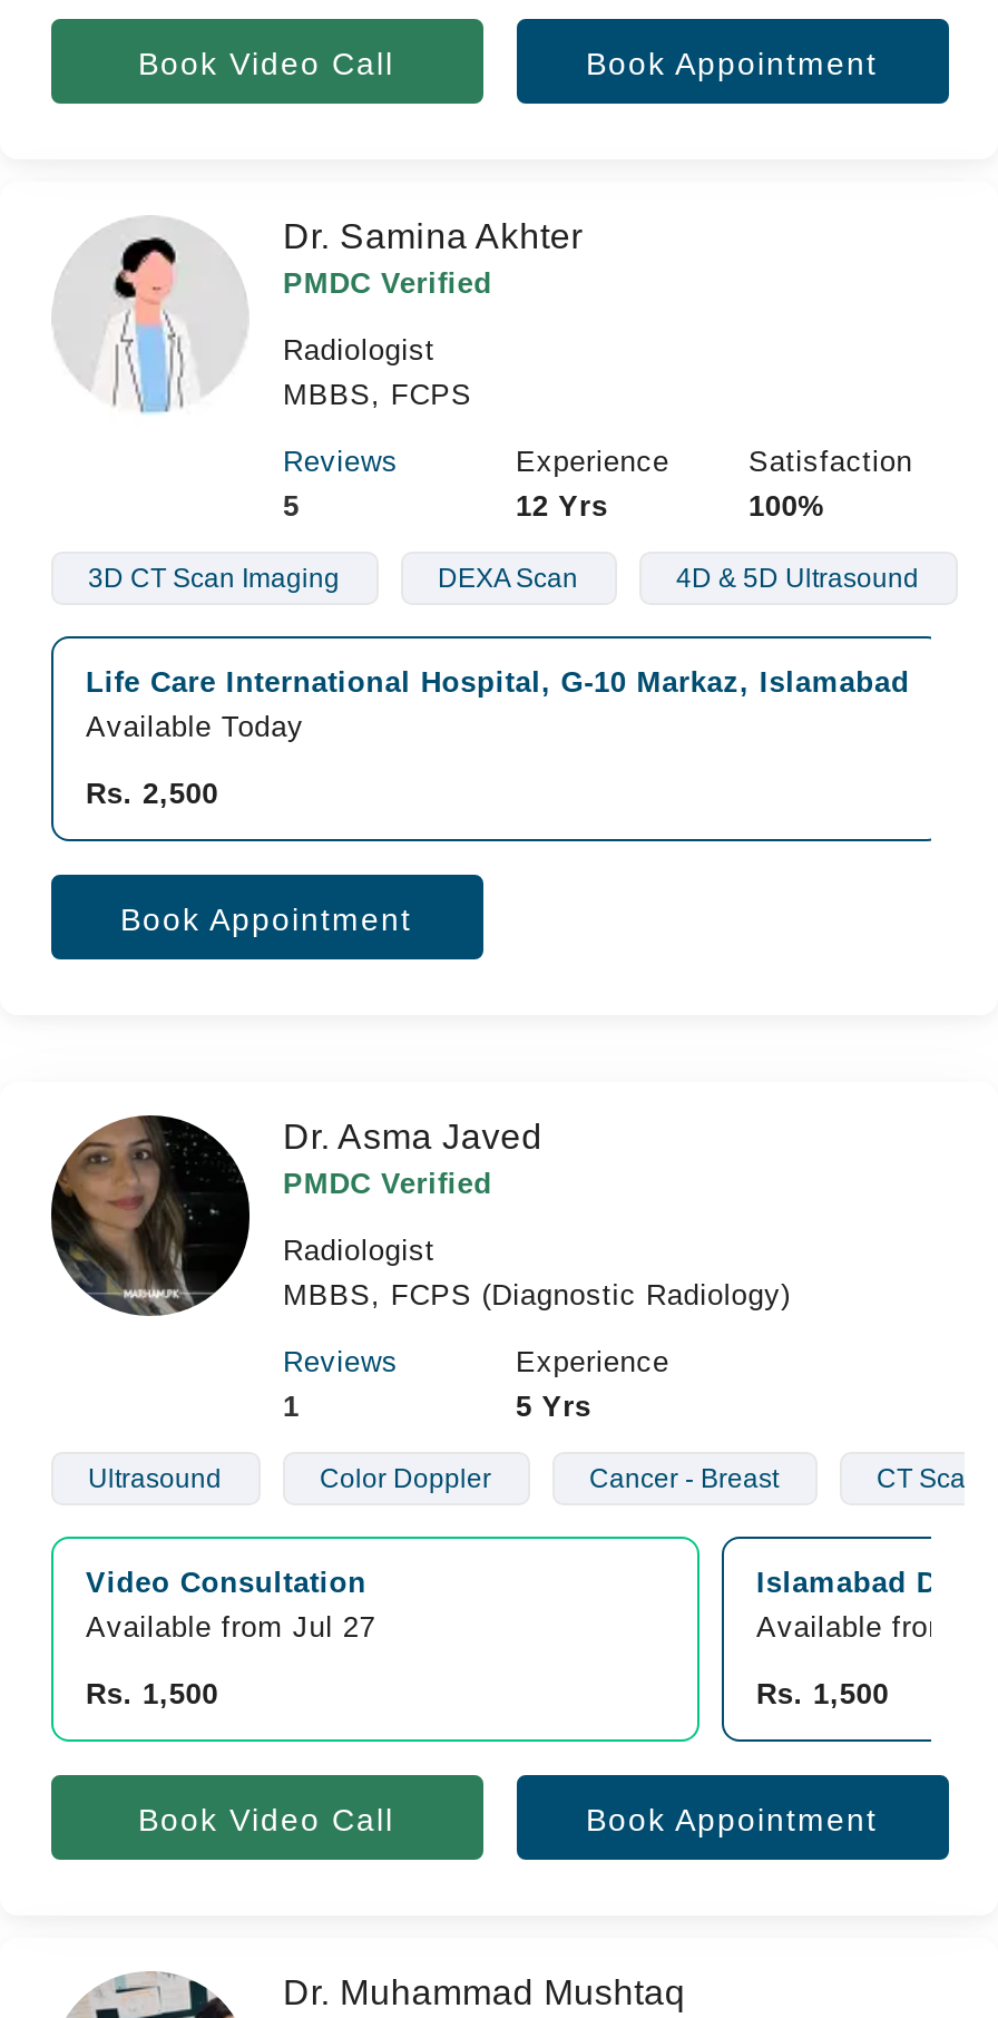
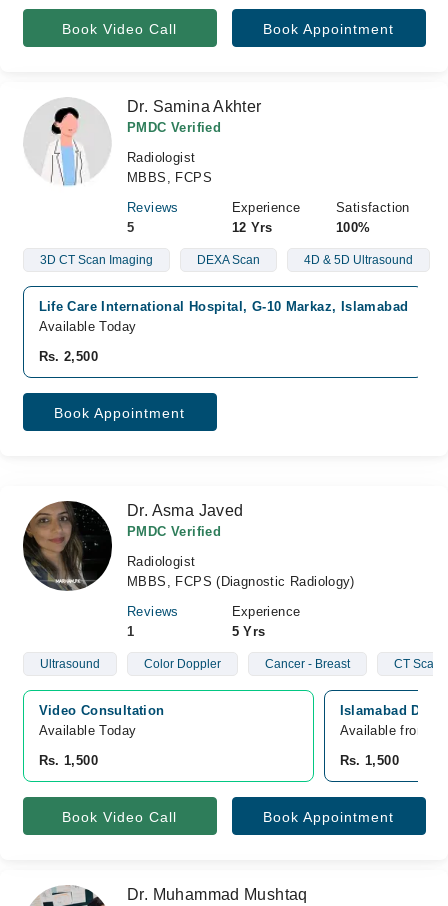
- Available from Jul 27
+ Available Today
